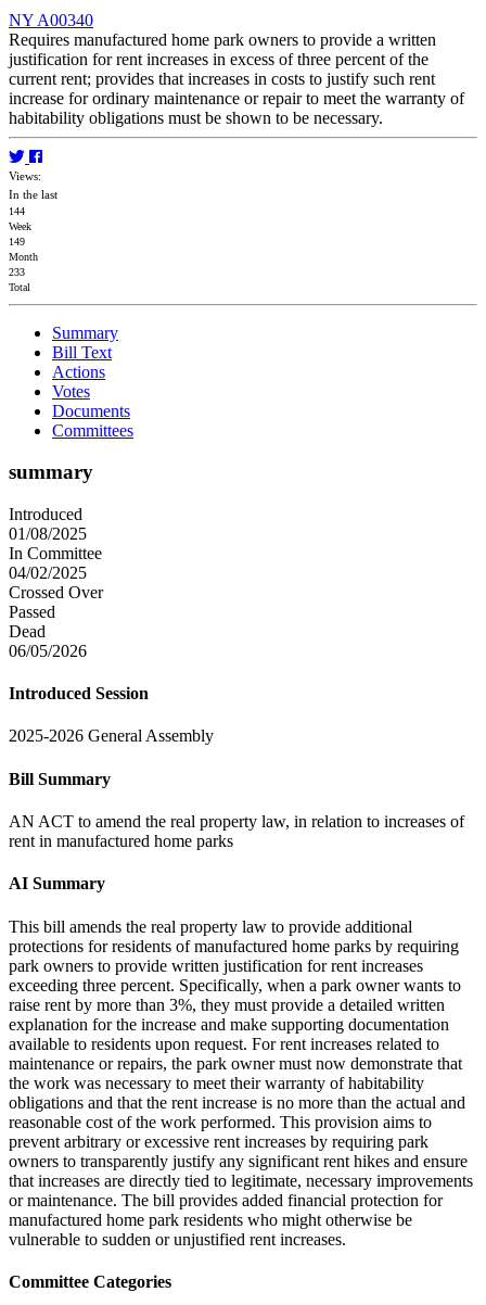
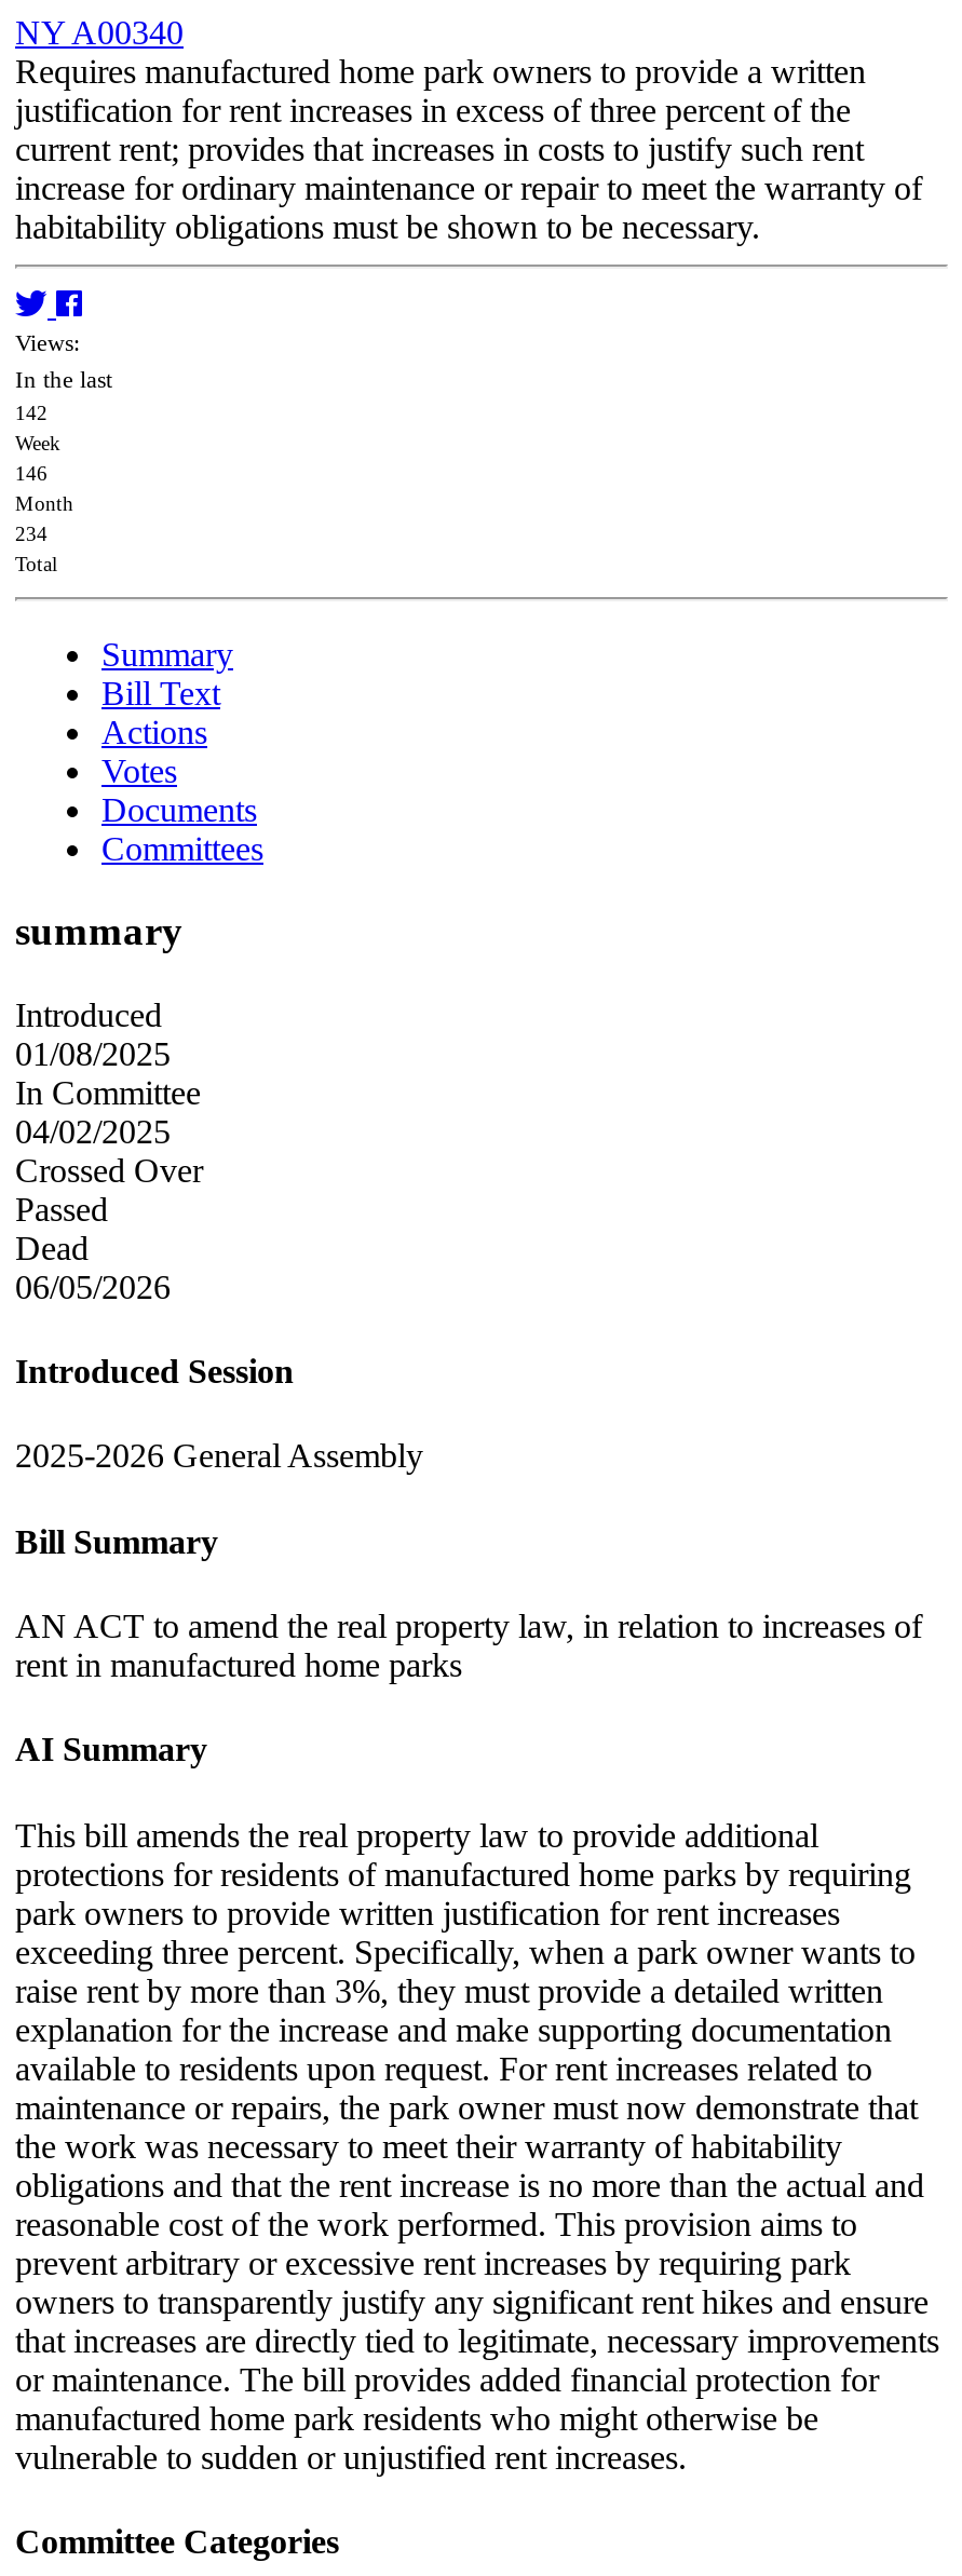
- 144
+ 142

- 149
+ 146

- 233
+ 234
